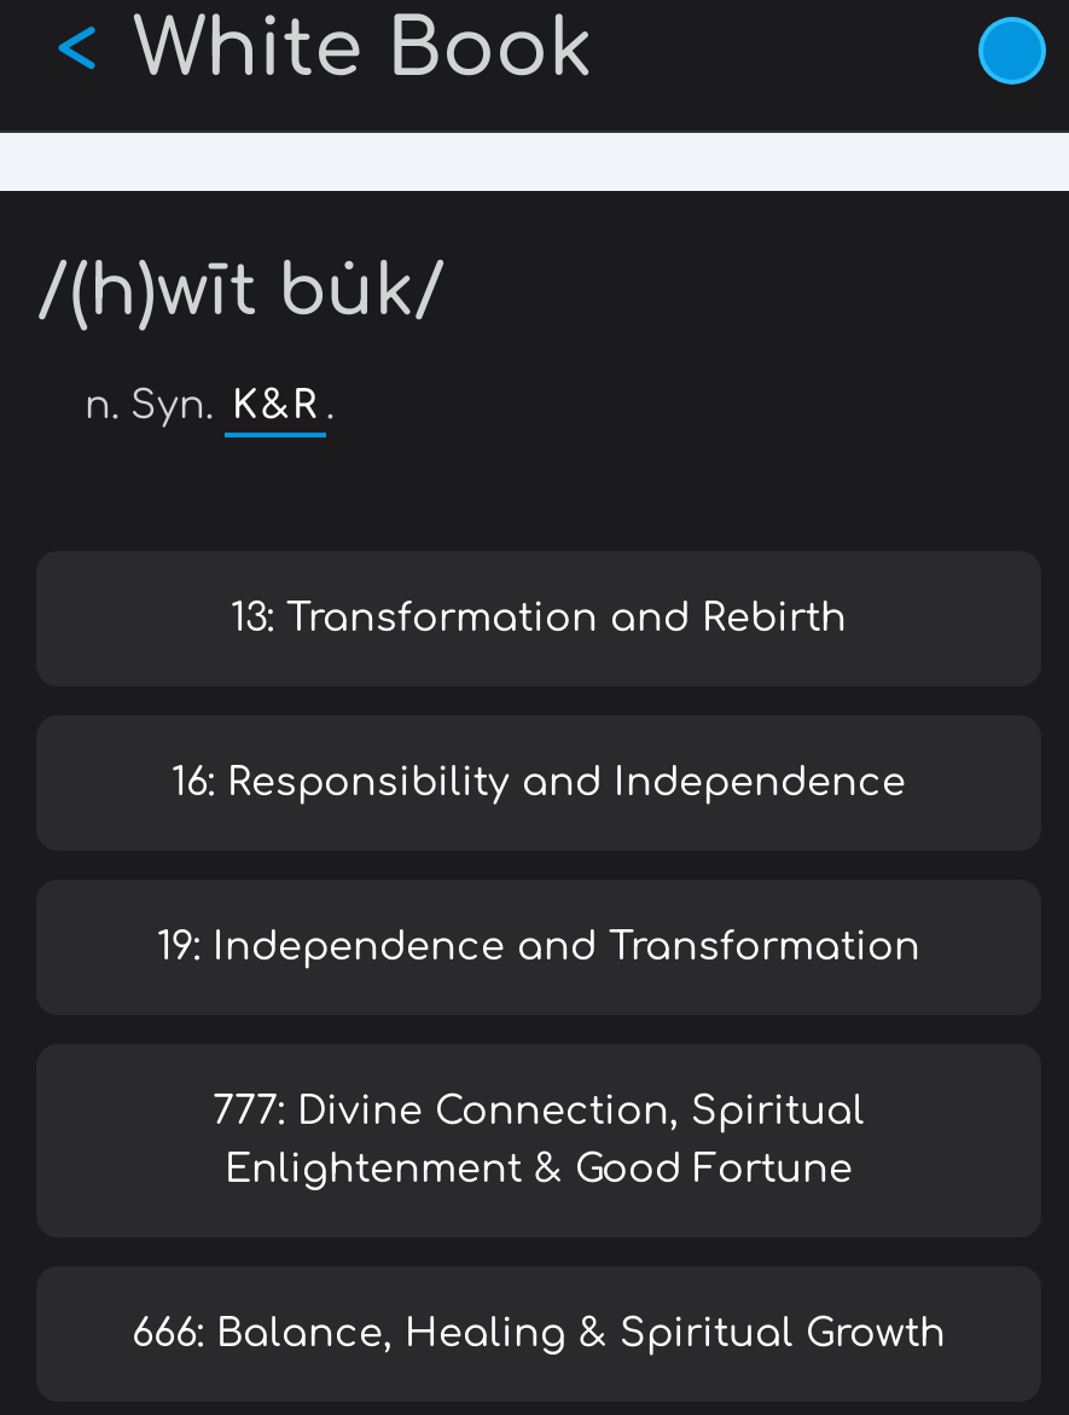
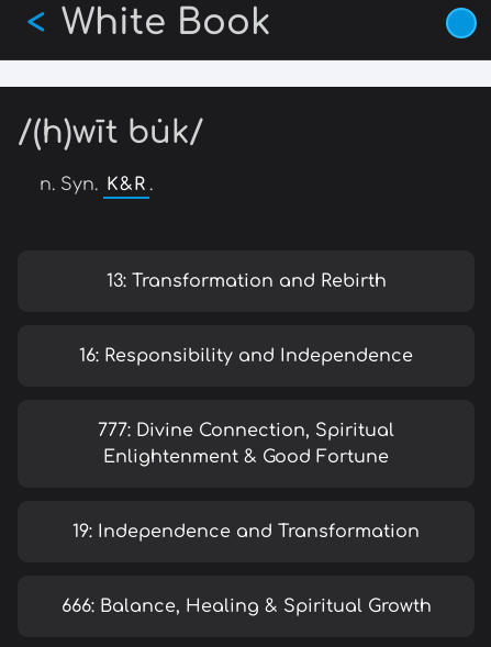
moved down: 19: Independence and Transformation

moved up: 777: Divine Connection, Spiritual | Enlightenment & Good Fortune
